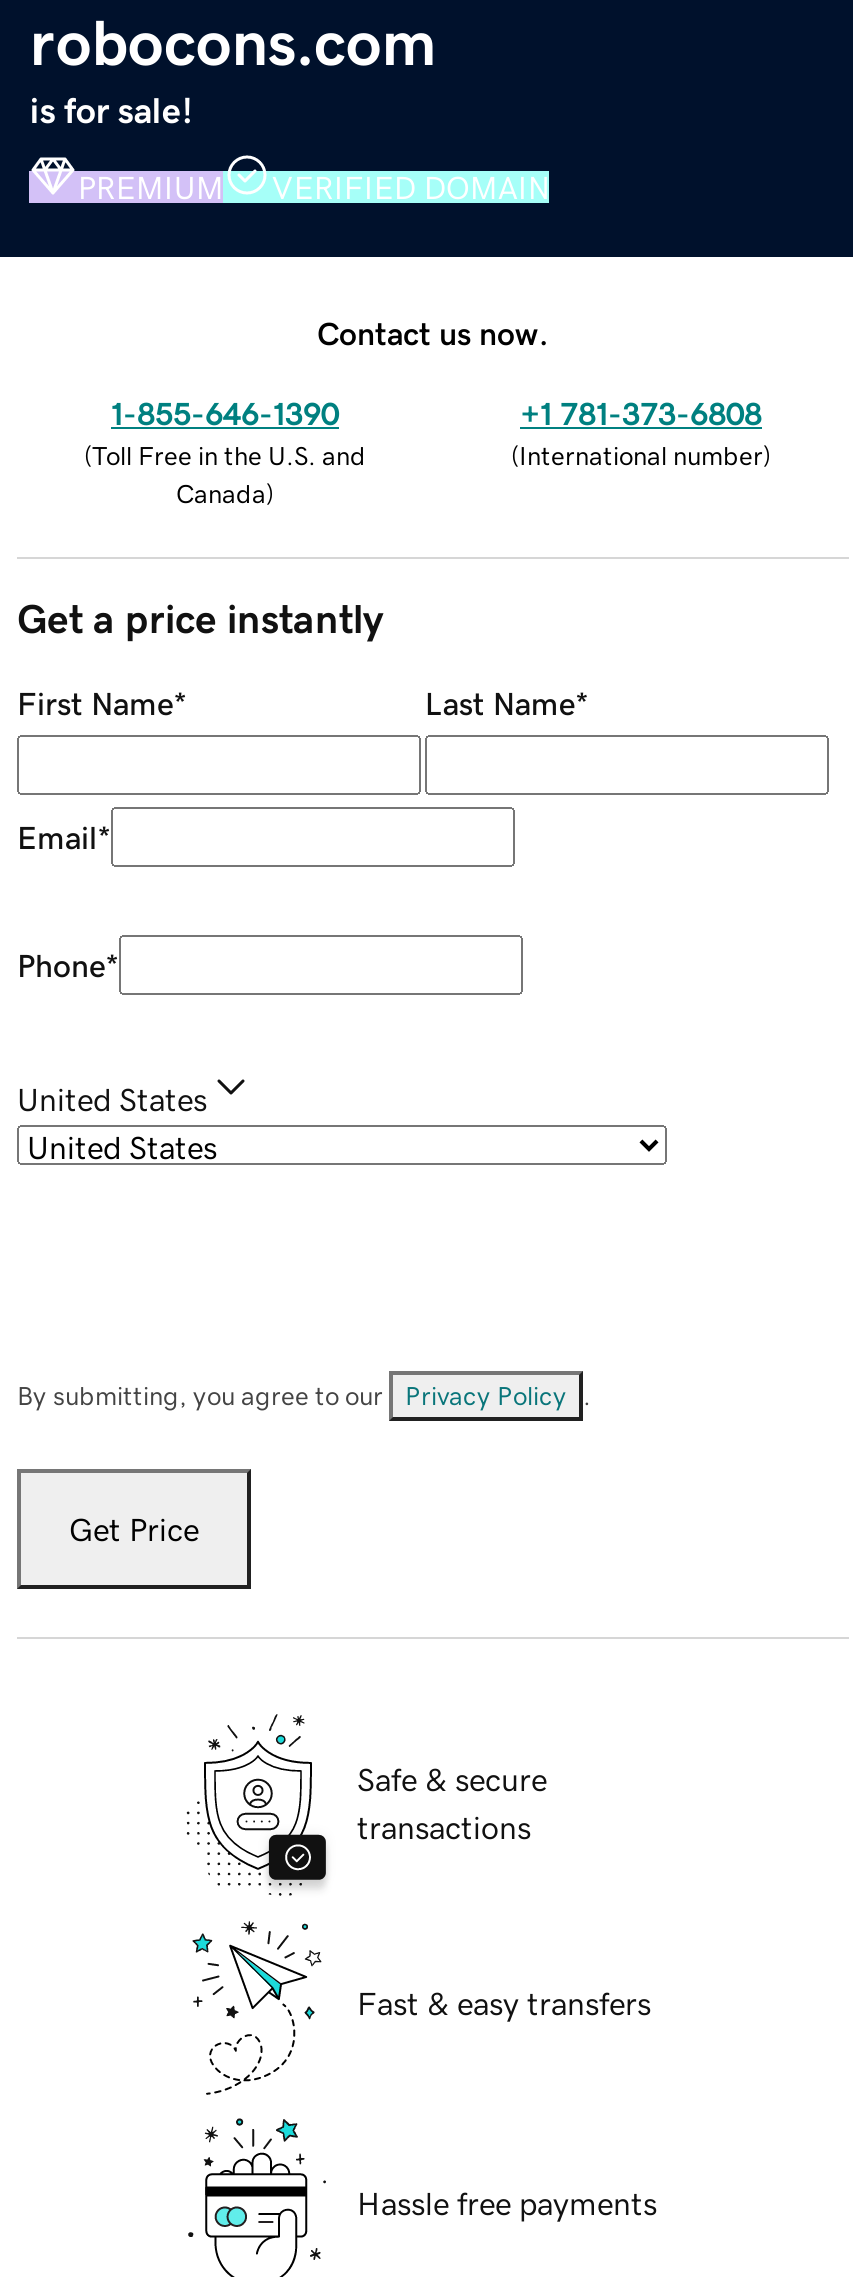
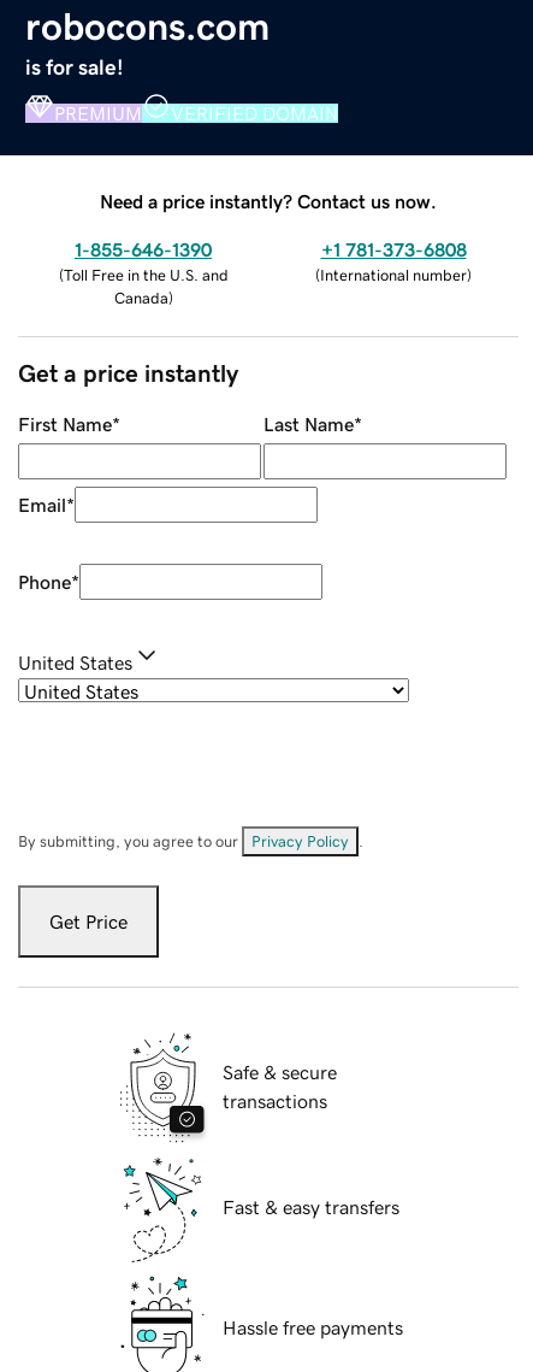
- Contact us now.
+ Need a price instantly? Contact us now.
